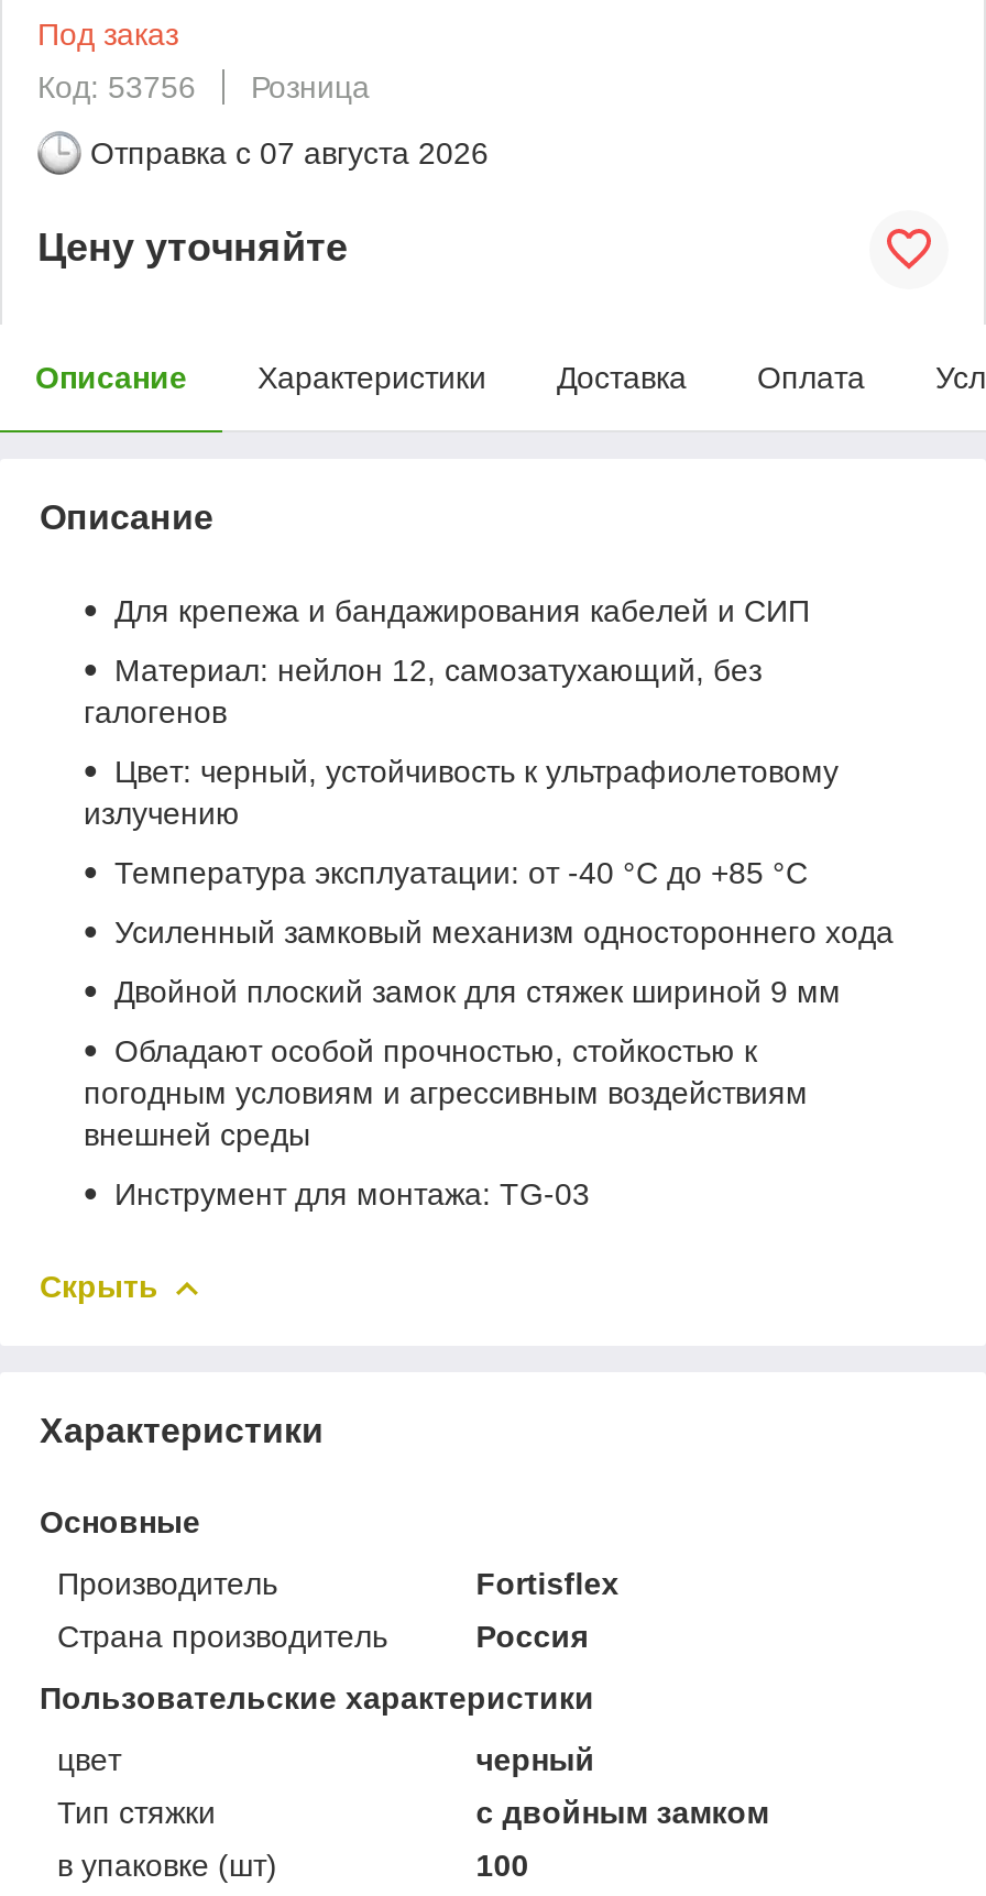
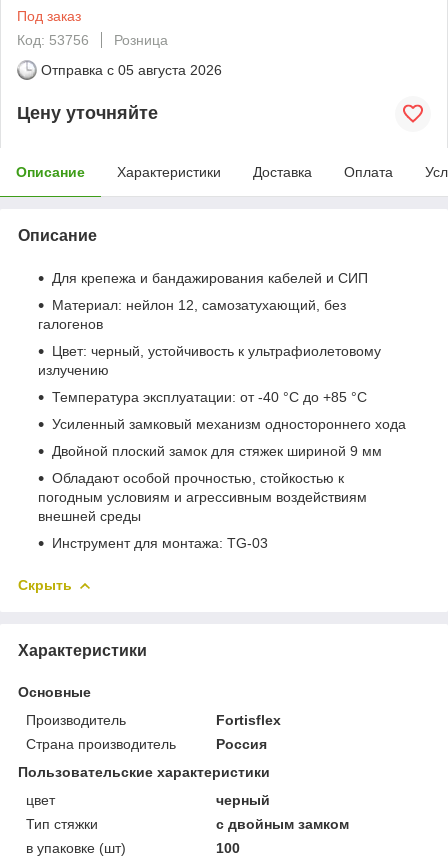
- Отправка с 07 августа 2026
+ Отправка с 05 августа 2026
